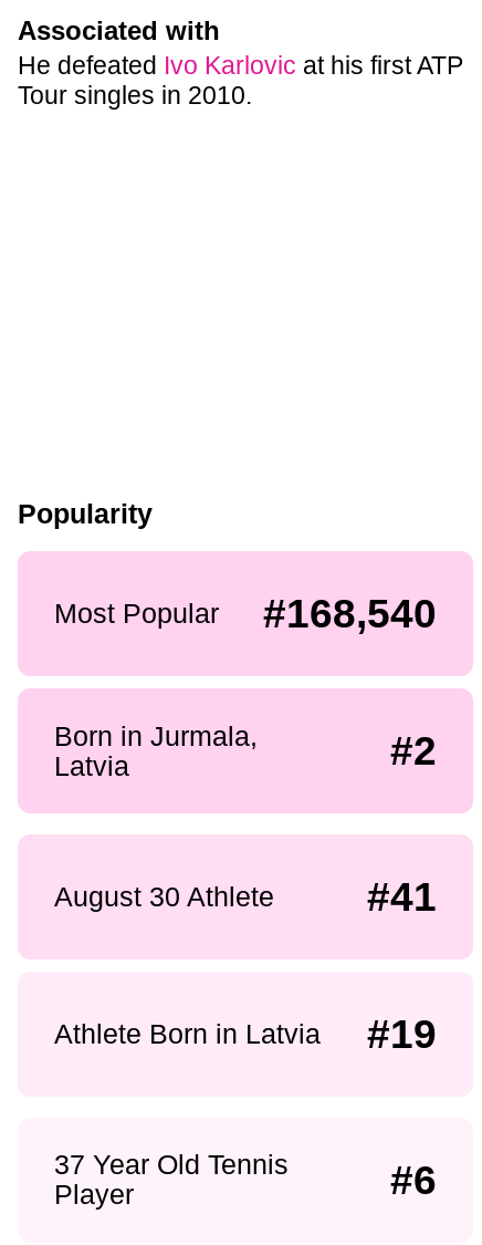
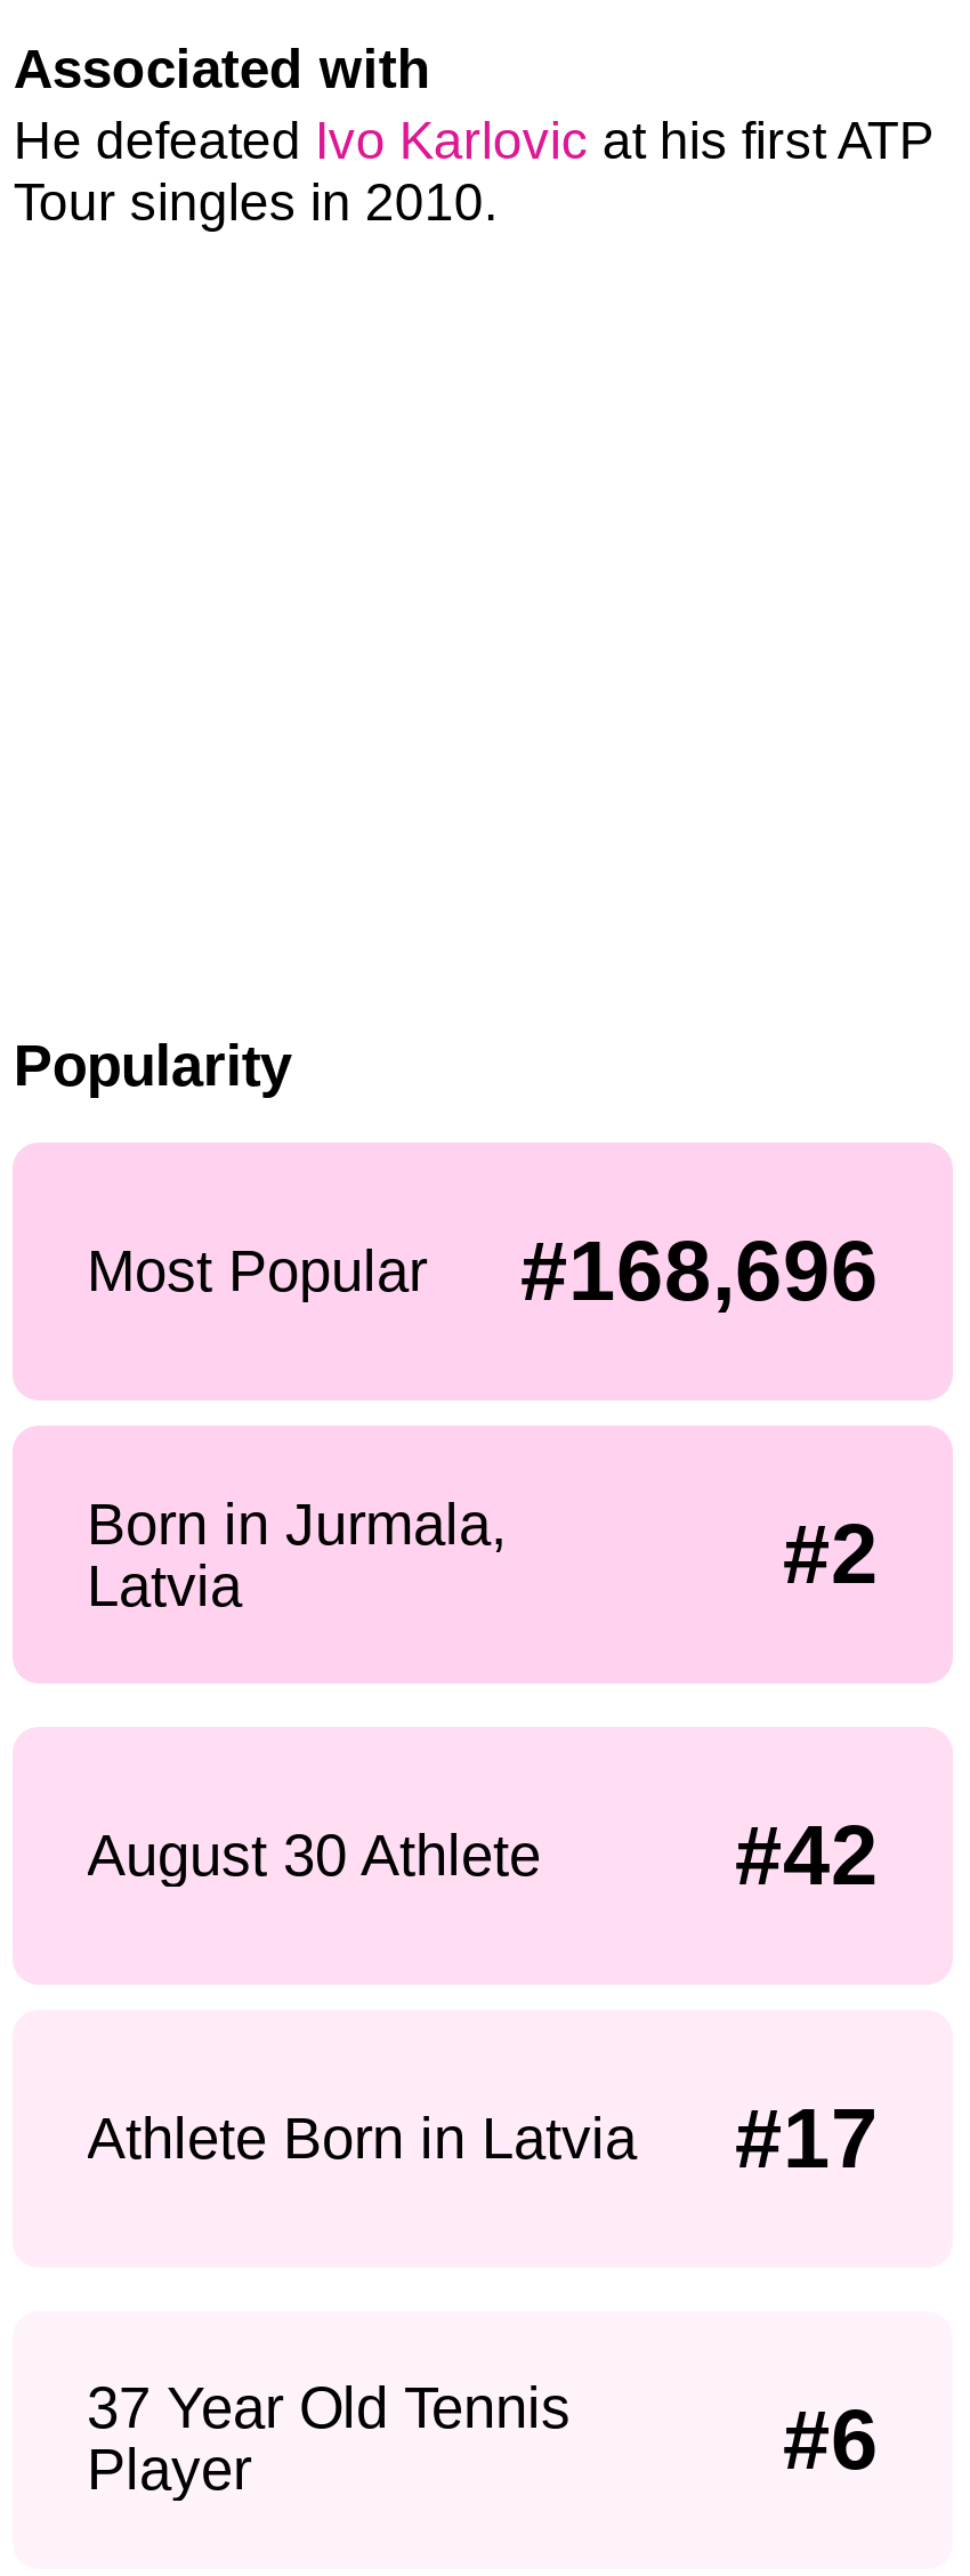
- Most Popular #168,540
+ Most Popular #168,696

- #41
+ #42

- Athlete Born in Latvia #19
+ Athlete Born in Latvia #17
